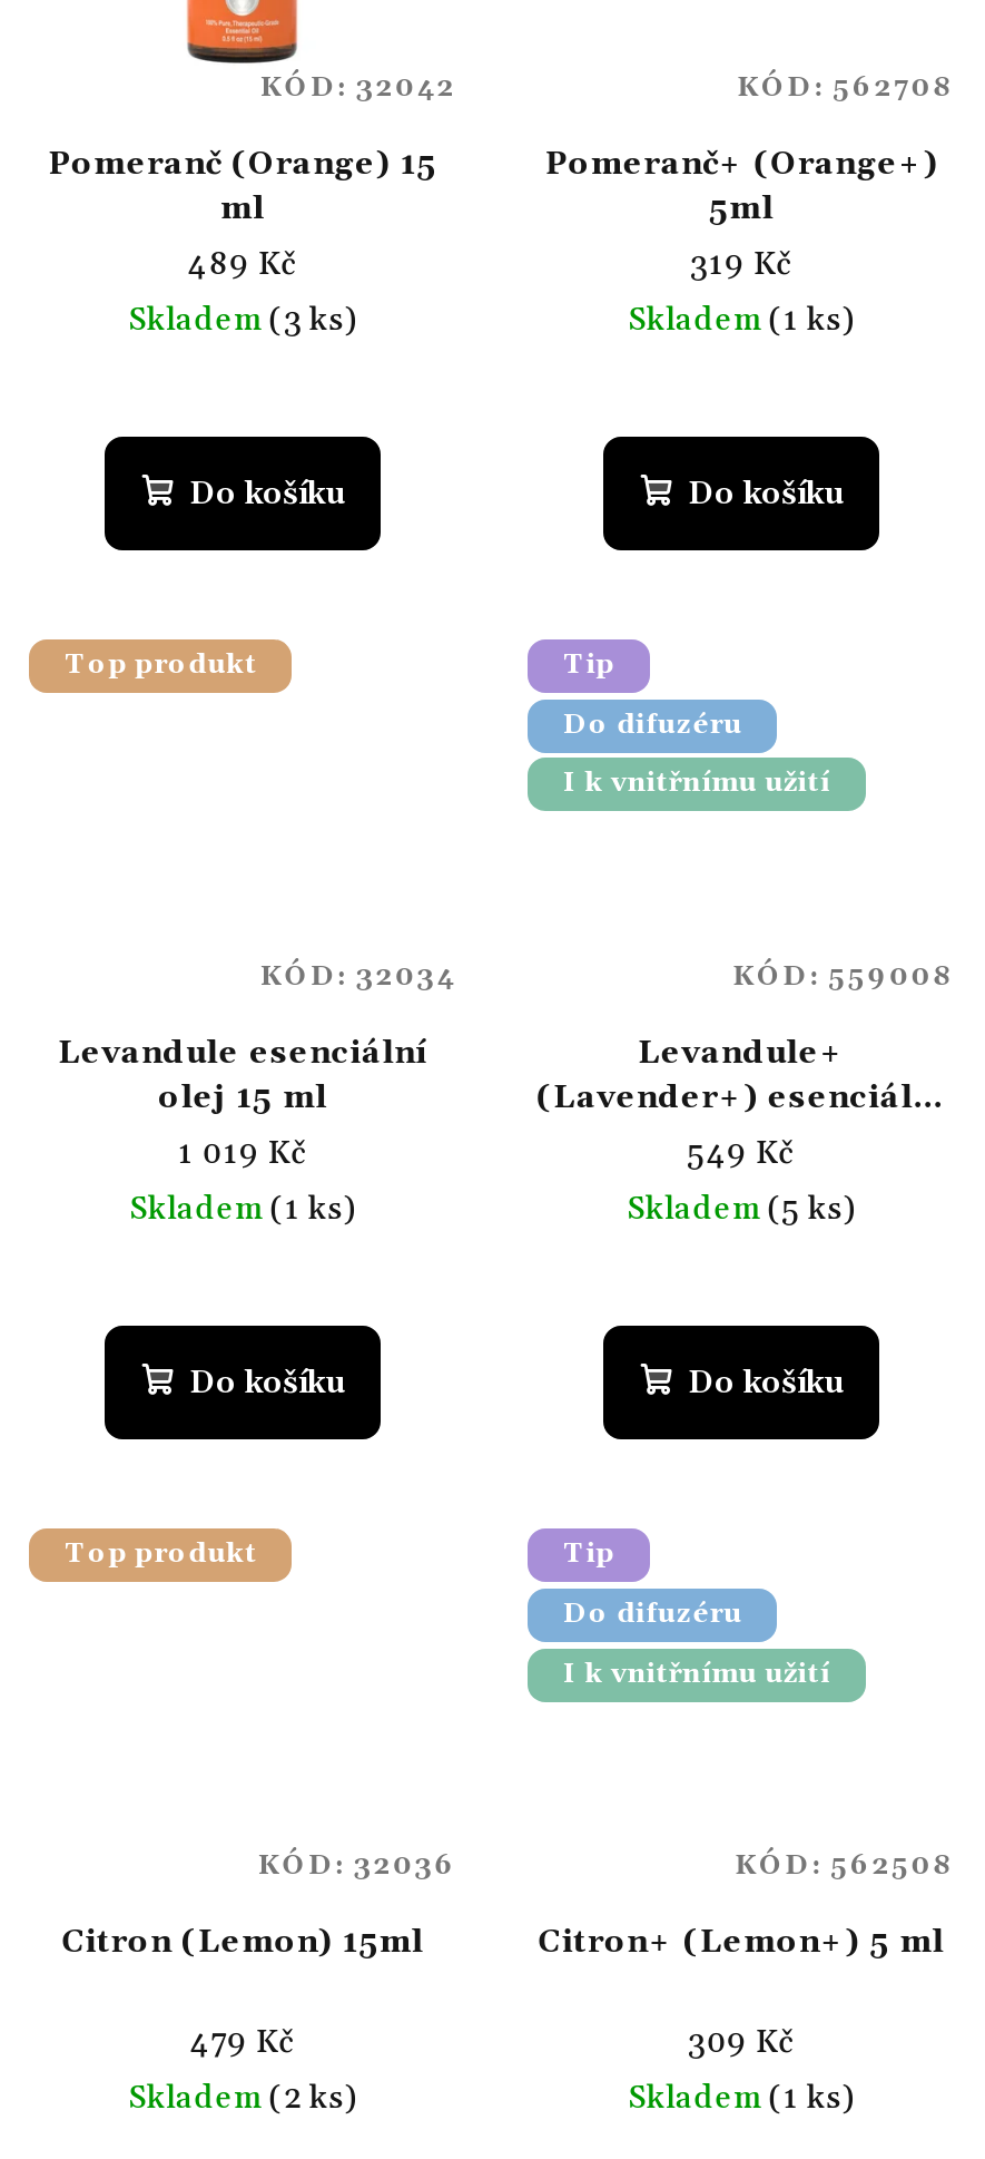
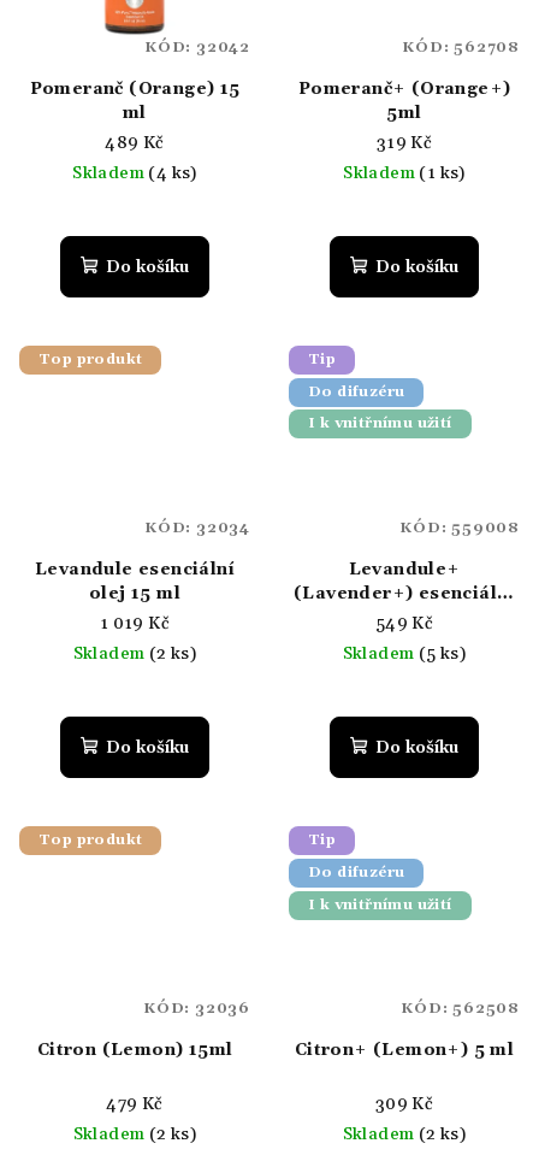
- Skladem (3 ks)
+ Skladem (4 ks)

- Skladem (1 ks)
+ Skladem (2 ks)

- Skladem (1 ks)
+ Skladem (2 ks)
